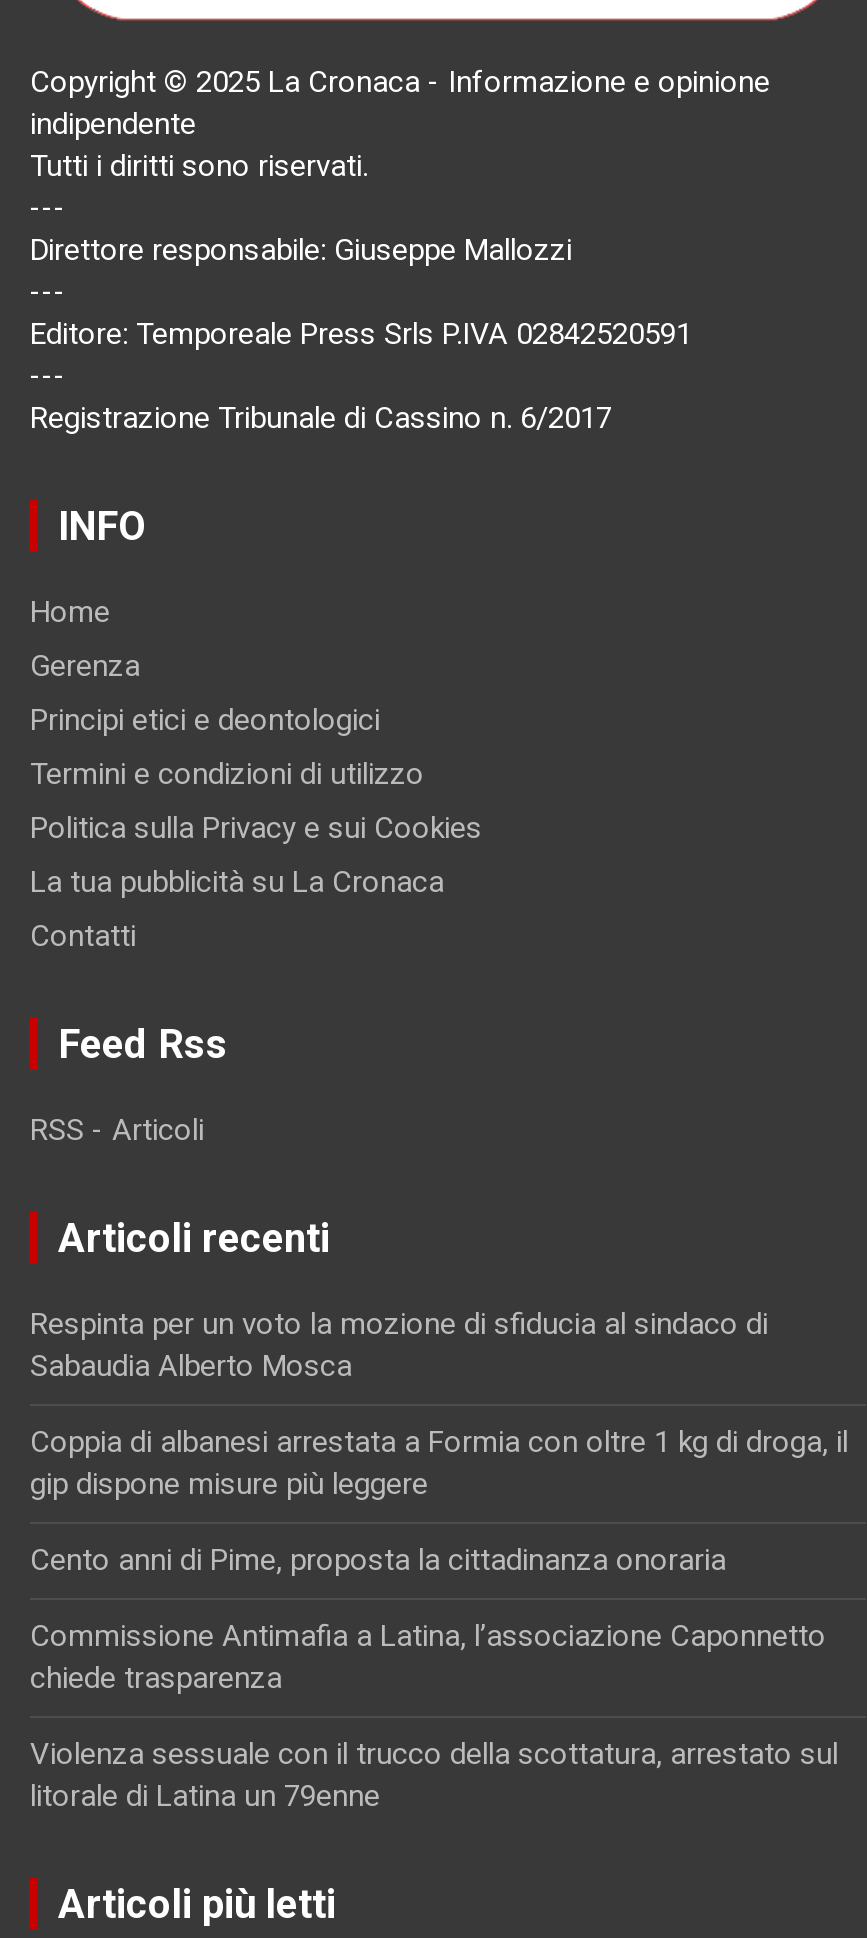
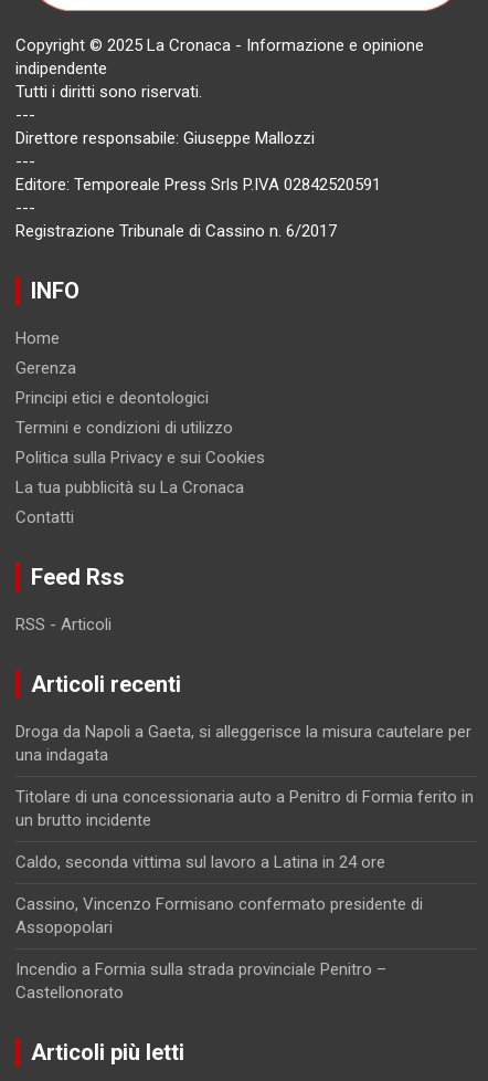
- Respinta per un voto la mozione di sfiducia al sindaco di
- Sabaudia Alberto Mosca
+ Droga da Napoli a Gaeta, si alleggerisce la misura cautelare per
+ una indagata

- Coppia di albanesi arrestata a Formia con oltre 1 kg di droga, il
- gip dispone misure più leggere
+ Titolare di una concessionaria auto a Penitro di Formia ferito in
+ un brutto incidente

- Cento anni di Pime, proposta la cittadinanza onoraria
+ Caldo, seconda vittima sul lavoro a Latina in 24 ore

- Commissione Antimafia a Latina, l’associazione Caponnetto
- chiede trasparenza
+ Cassino, Vincenzo Formisano confermato presidente di
+ Assopopolari

- Violenza sessuale con il trucco della scottatura, arrestato sul
- litorale di Latina un 79enne
+ Incendio a Formia sulla strada provinciale Penitro –
+ Castellonorato
